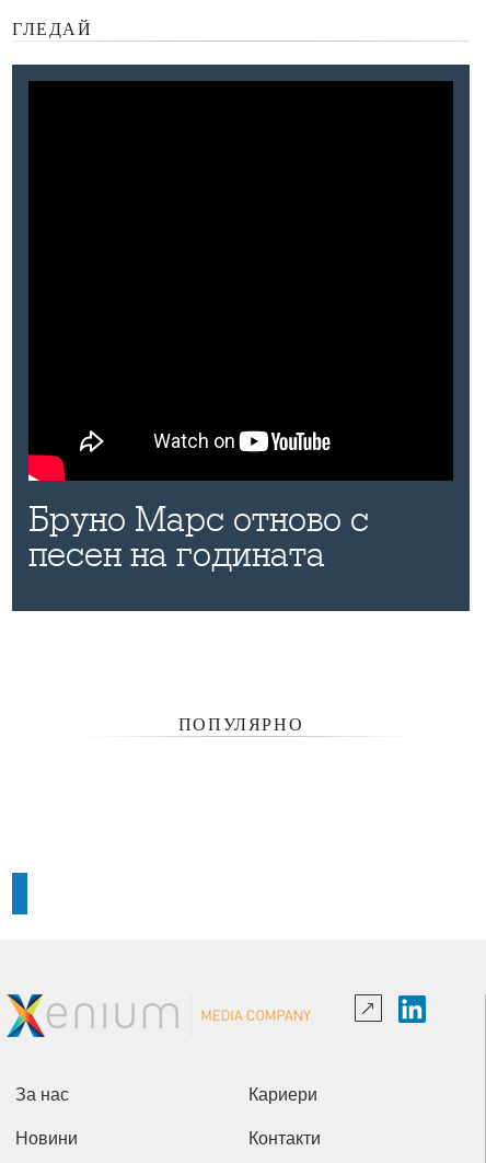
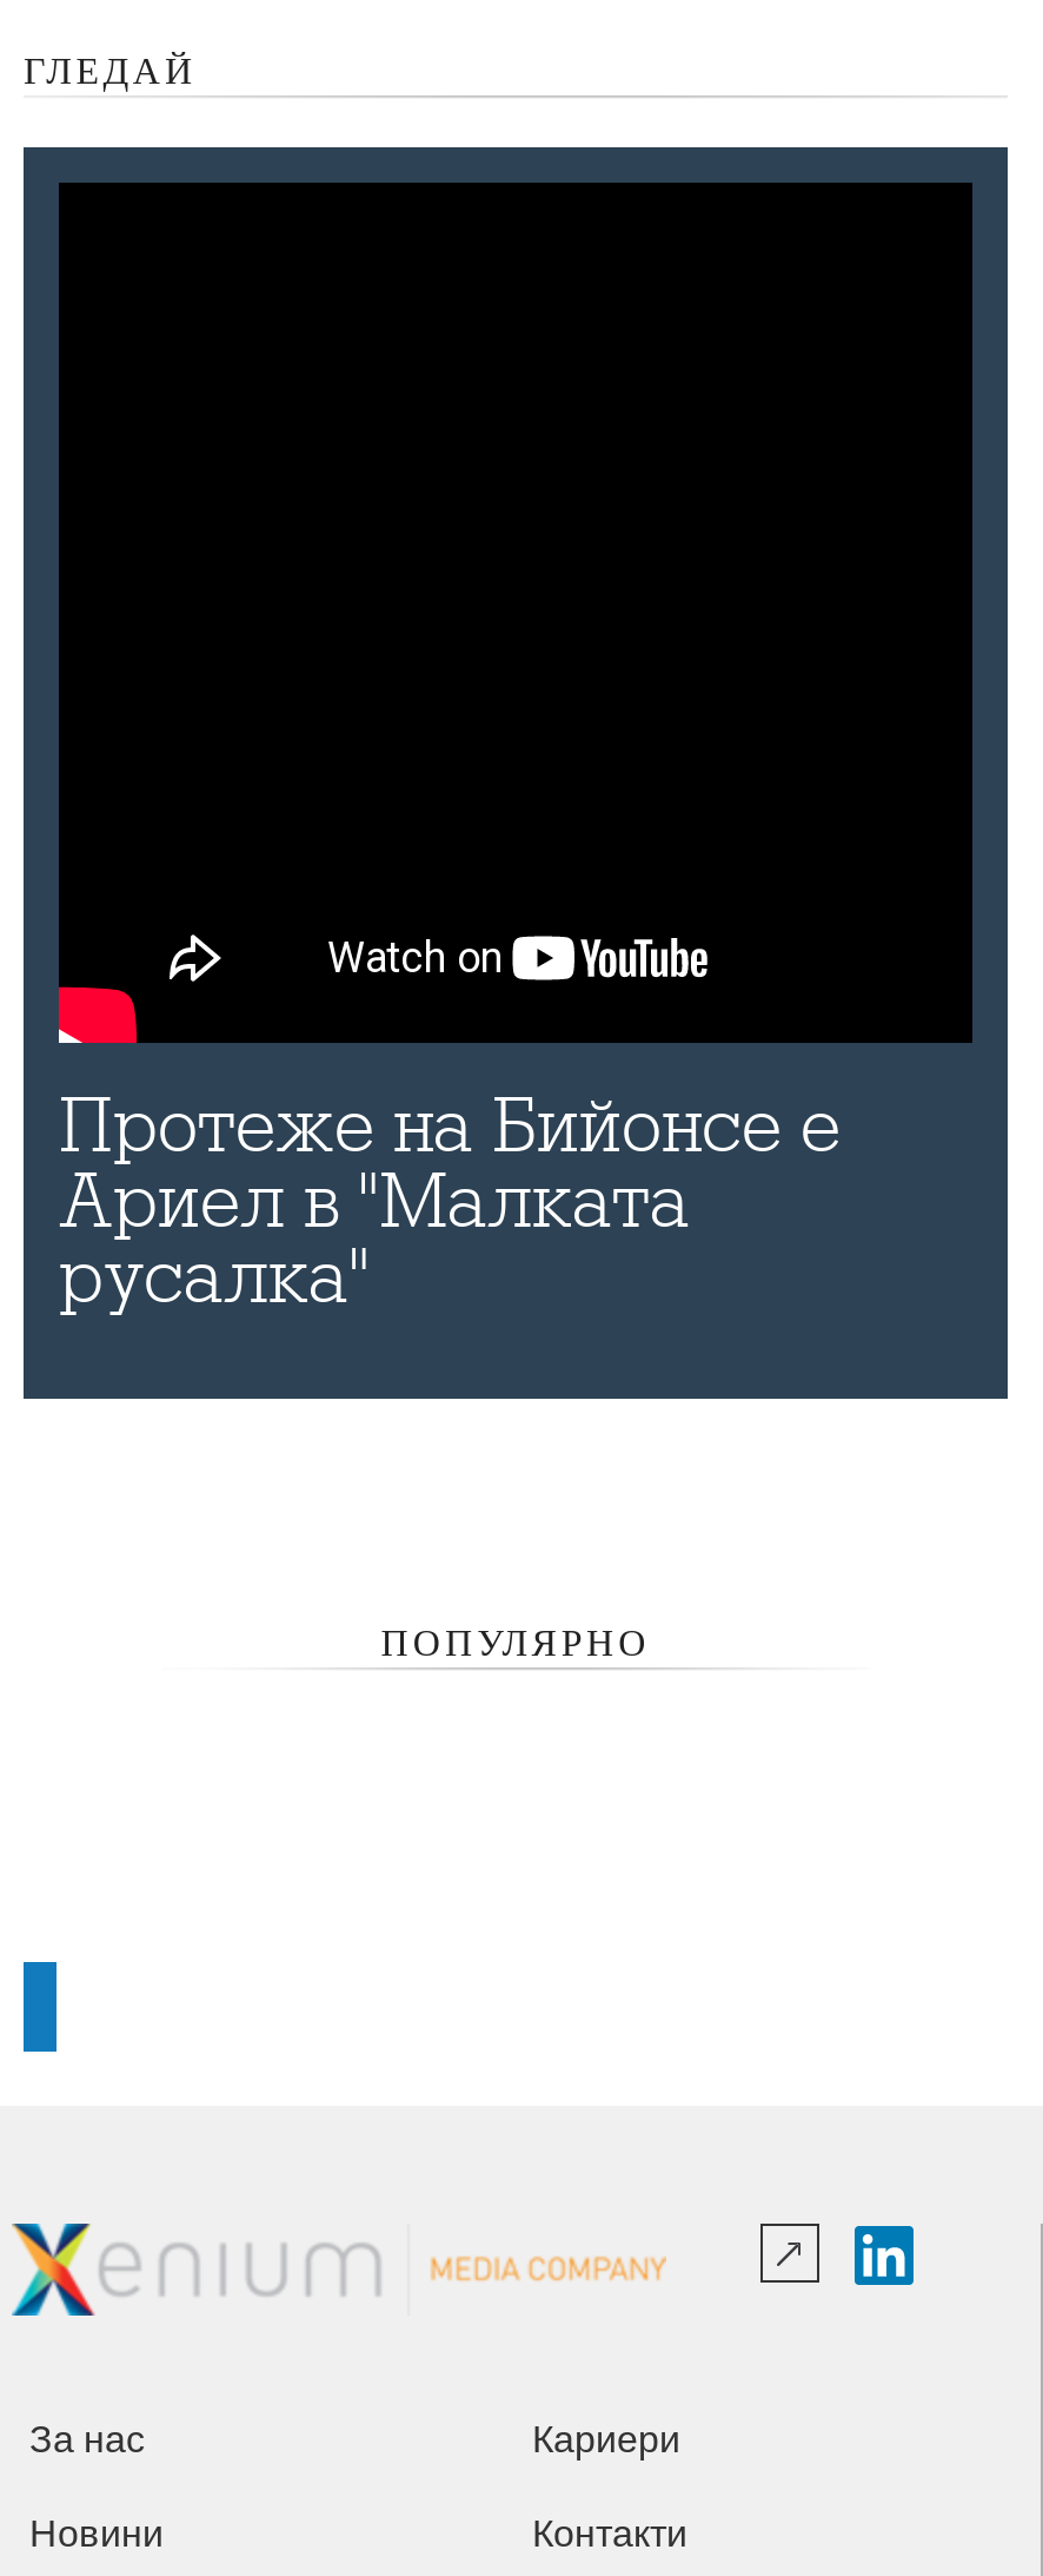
- Бруно Марс отново с
- песен на годината
+ Протеже на Бийонсе е
+ Ариел в "Малката
+ русалка"
